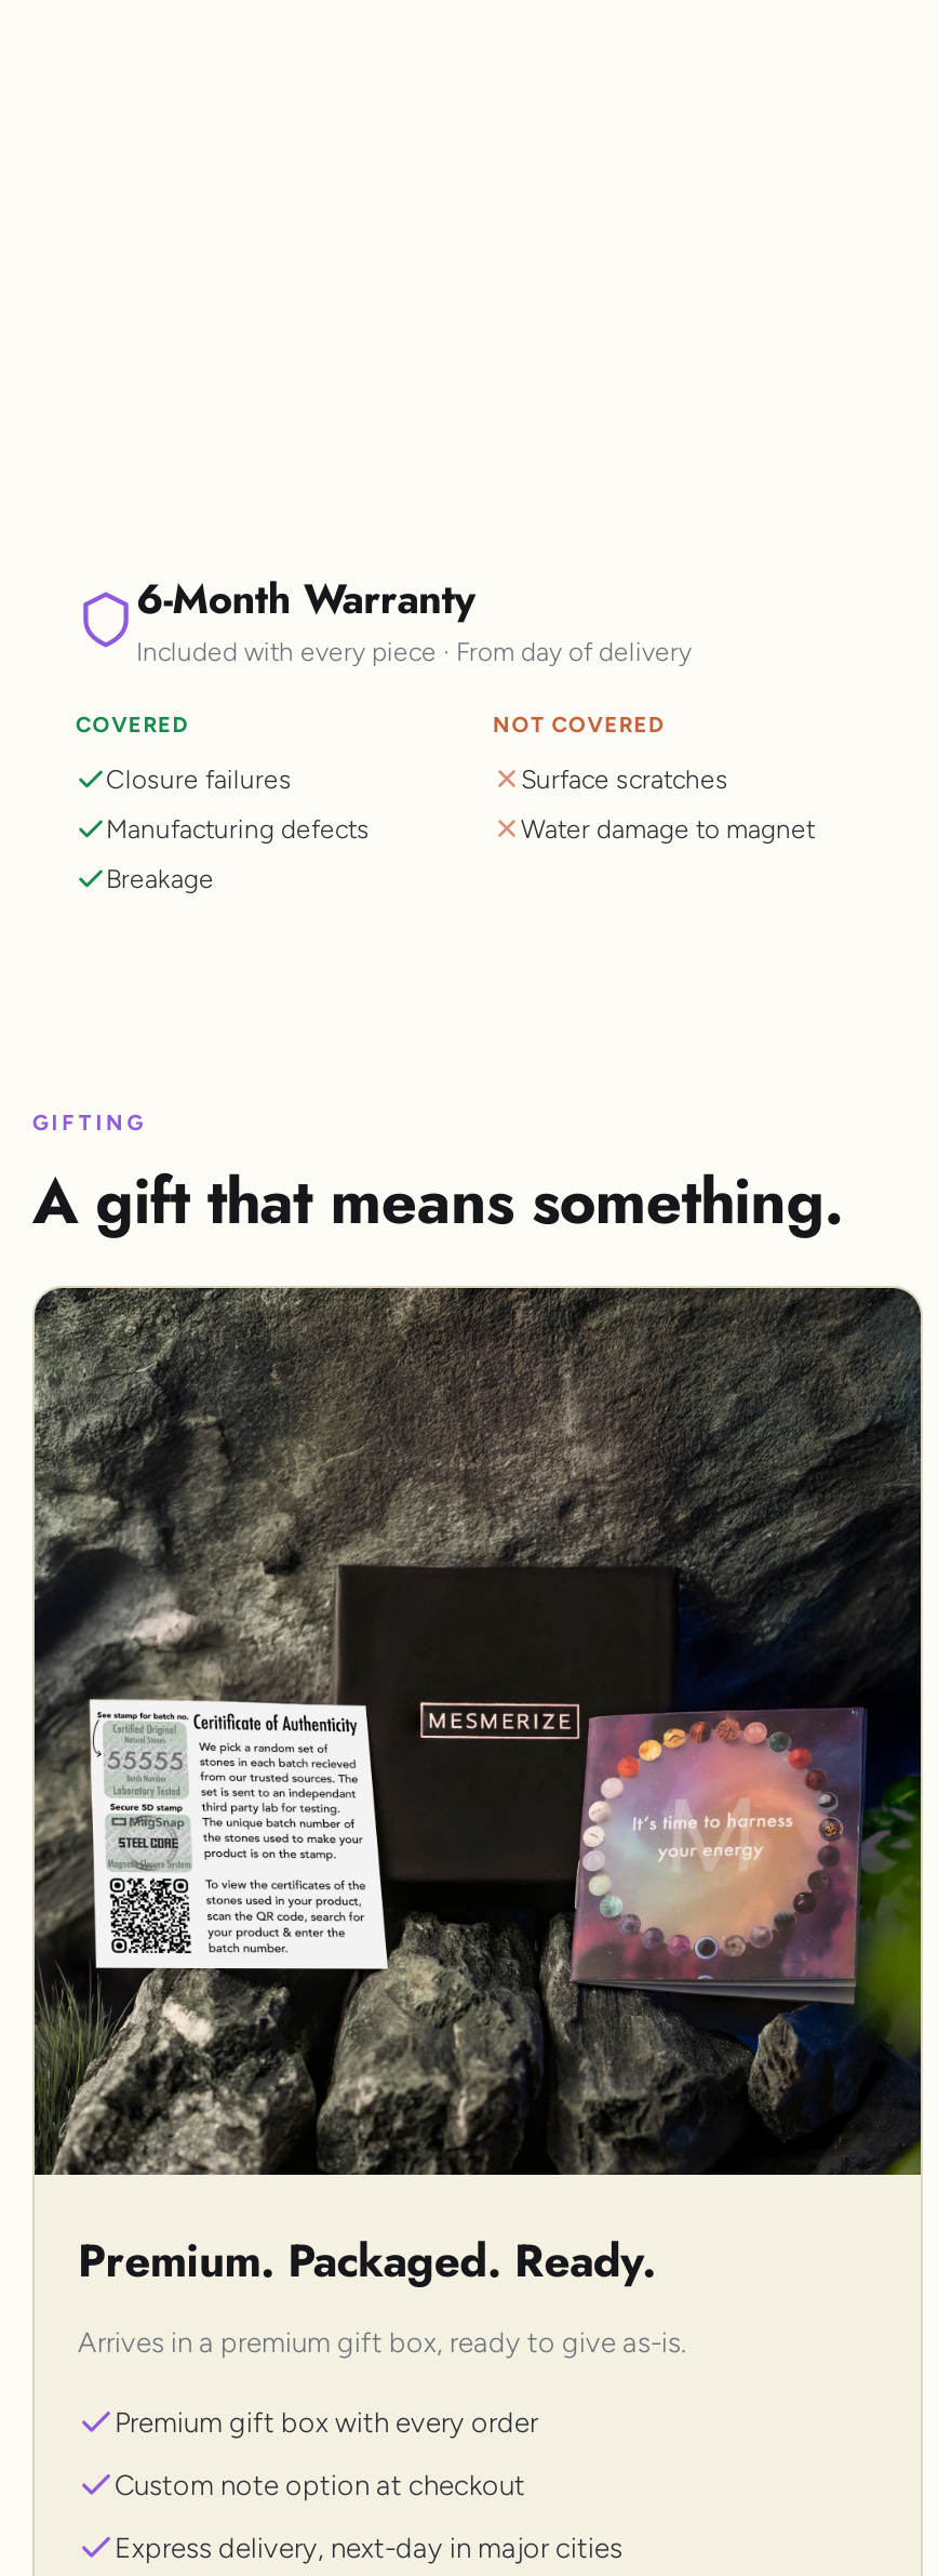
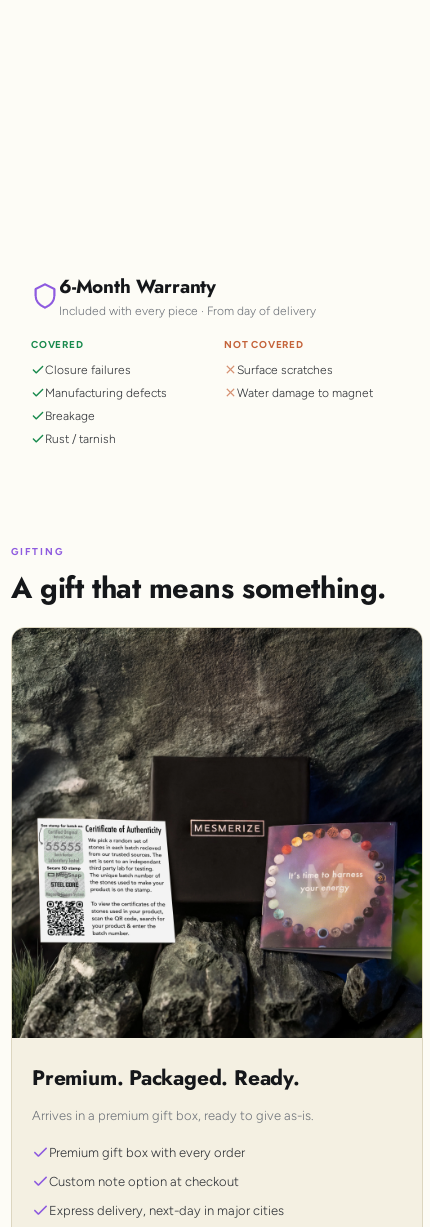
+ Rust / tarnish
